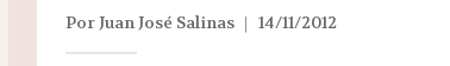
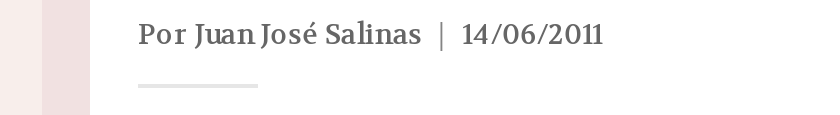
- Por Juan José Salinas 14/11/2012
+ Por Juan José Salinas 14/06/2011
